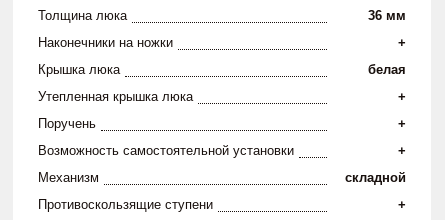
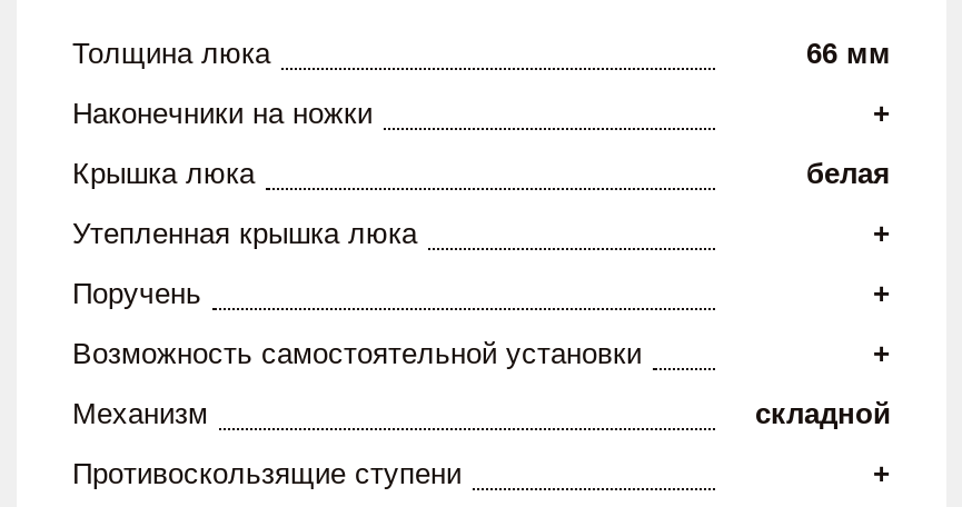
- 36 мм
+ 66 мм
